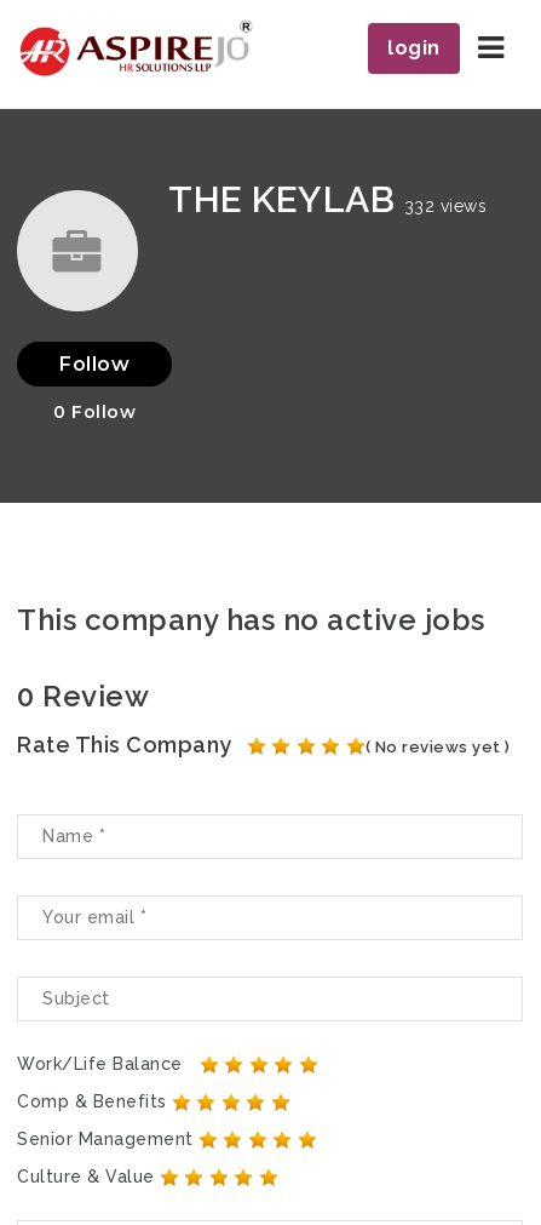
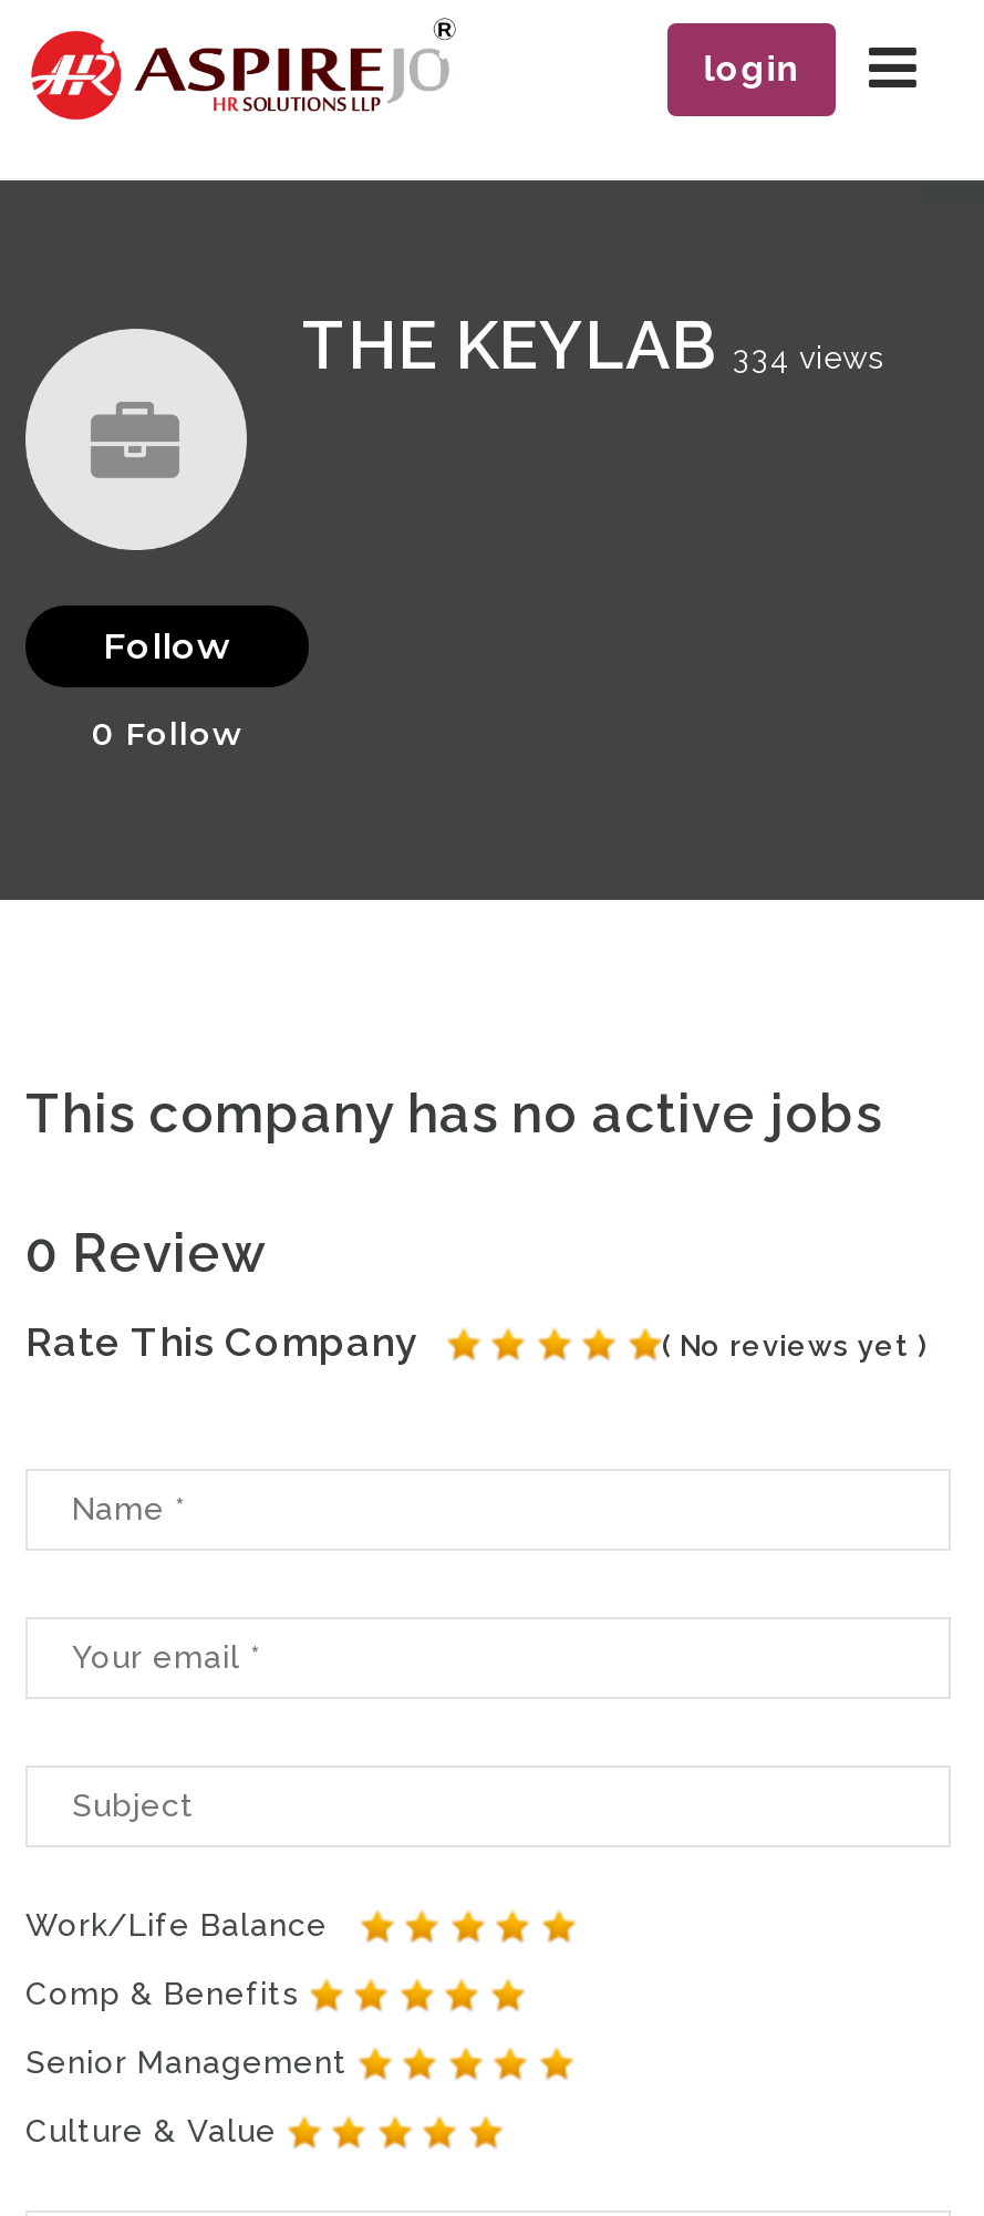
- THE KEYLAB 332 views
+ THE KEYLAB 334 views
